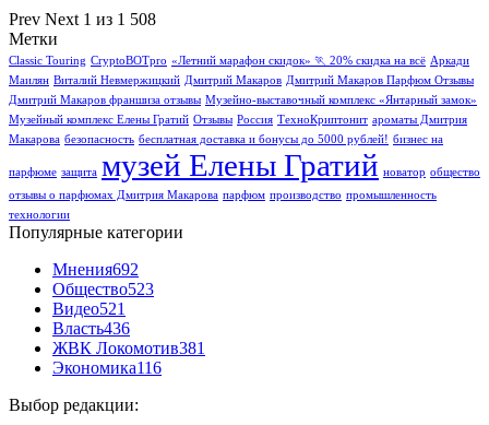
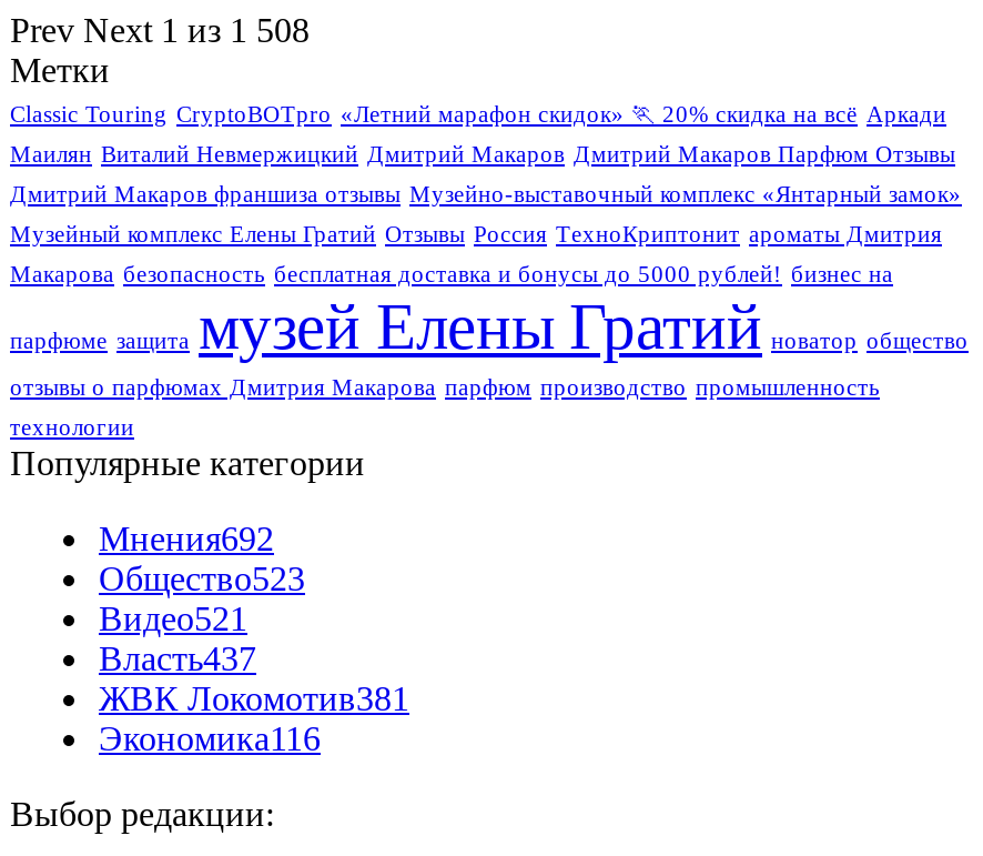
- Власть436
+ Власть437
